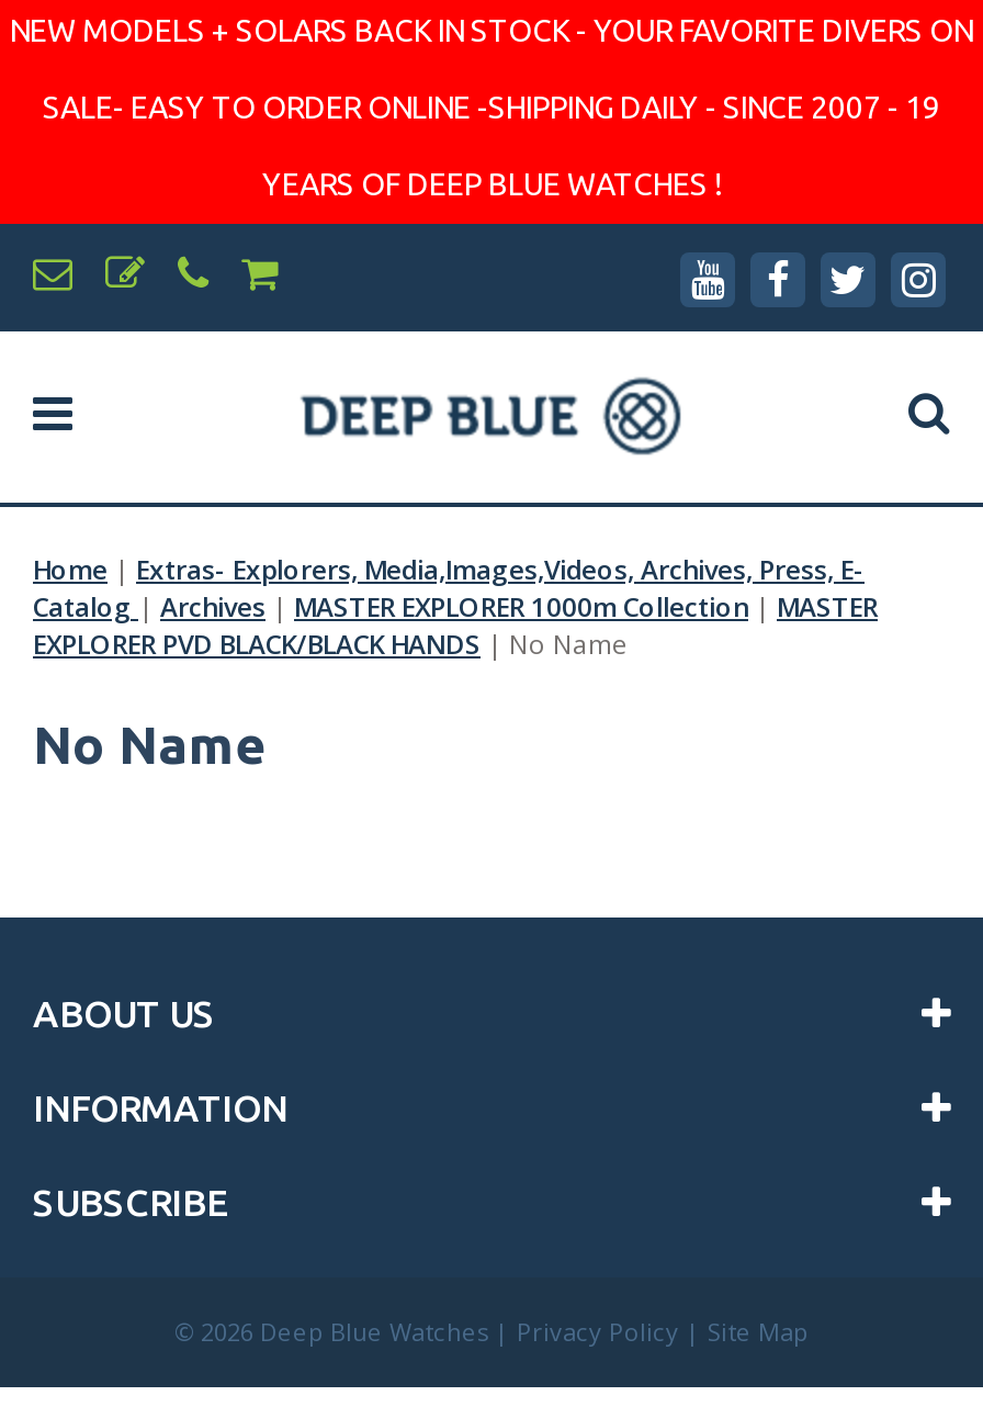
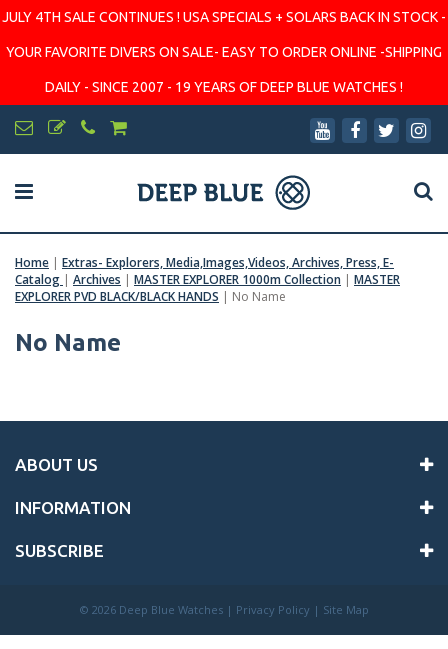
- NEW MODELS + SOLARS BACK IN STOCK - YOUR FAVORITE DIVERS ON
+ JULY 4TH SALE CONTINUES ! USA SPECIALS + SOLARS BACK IN STOCK -

- SALE- EASY TO ORDER ONLINE -SHIPPING DAILY - SINCE 2007 - 19
+ YOUR FAVORITE DIVERS ON SALE- EASY TO ORDER ONLINE -SHIPPING

- YEARS OF DEEP BLUE WATCHES !
+ DAILY - SINCE 2007 - 19 YEARS OF DEEP BLUE WATCHES !
